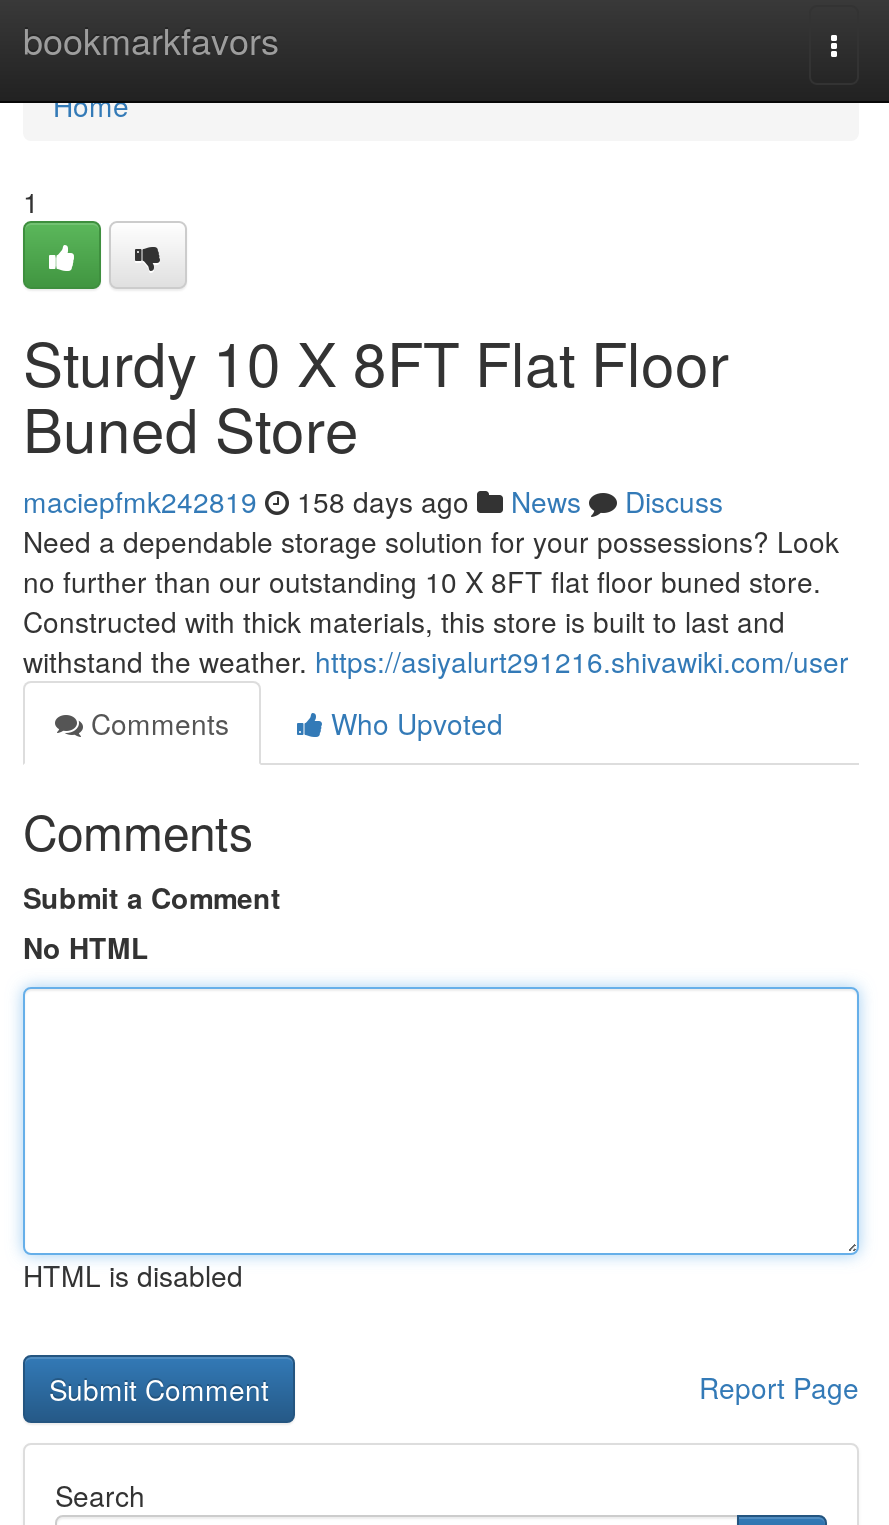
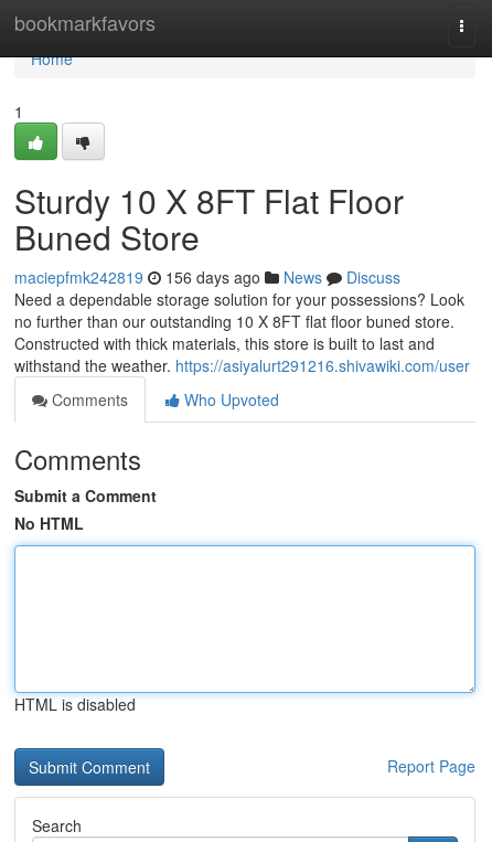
- maciepfmk242819 158 days ago News Discuss
+ maciepfmk242819 156 days ago News Discuss
